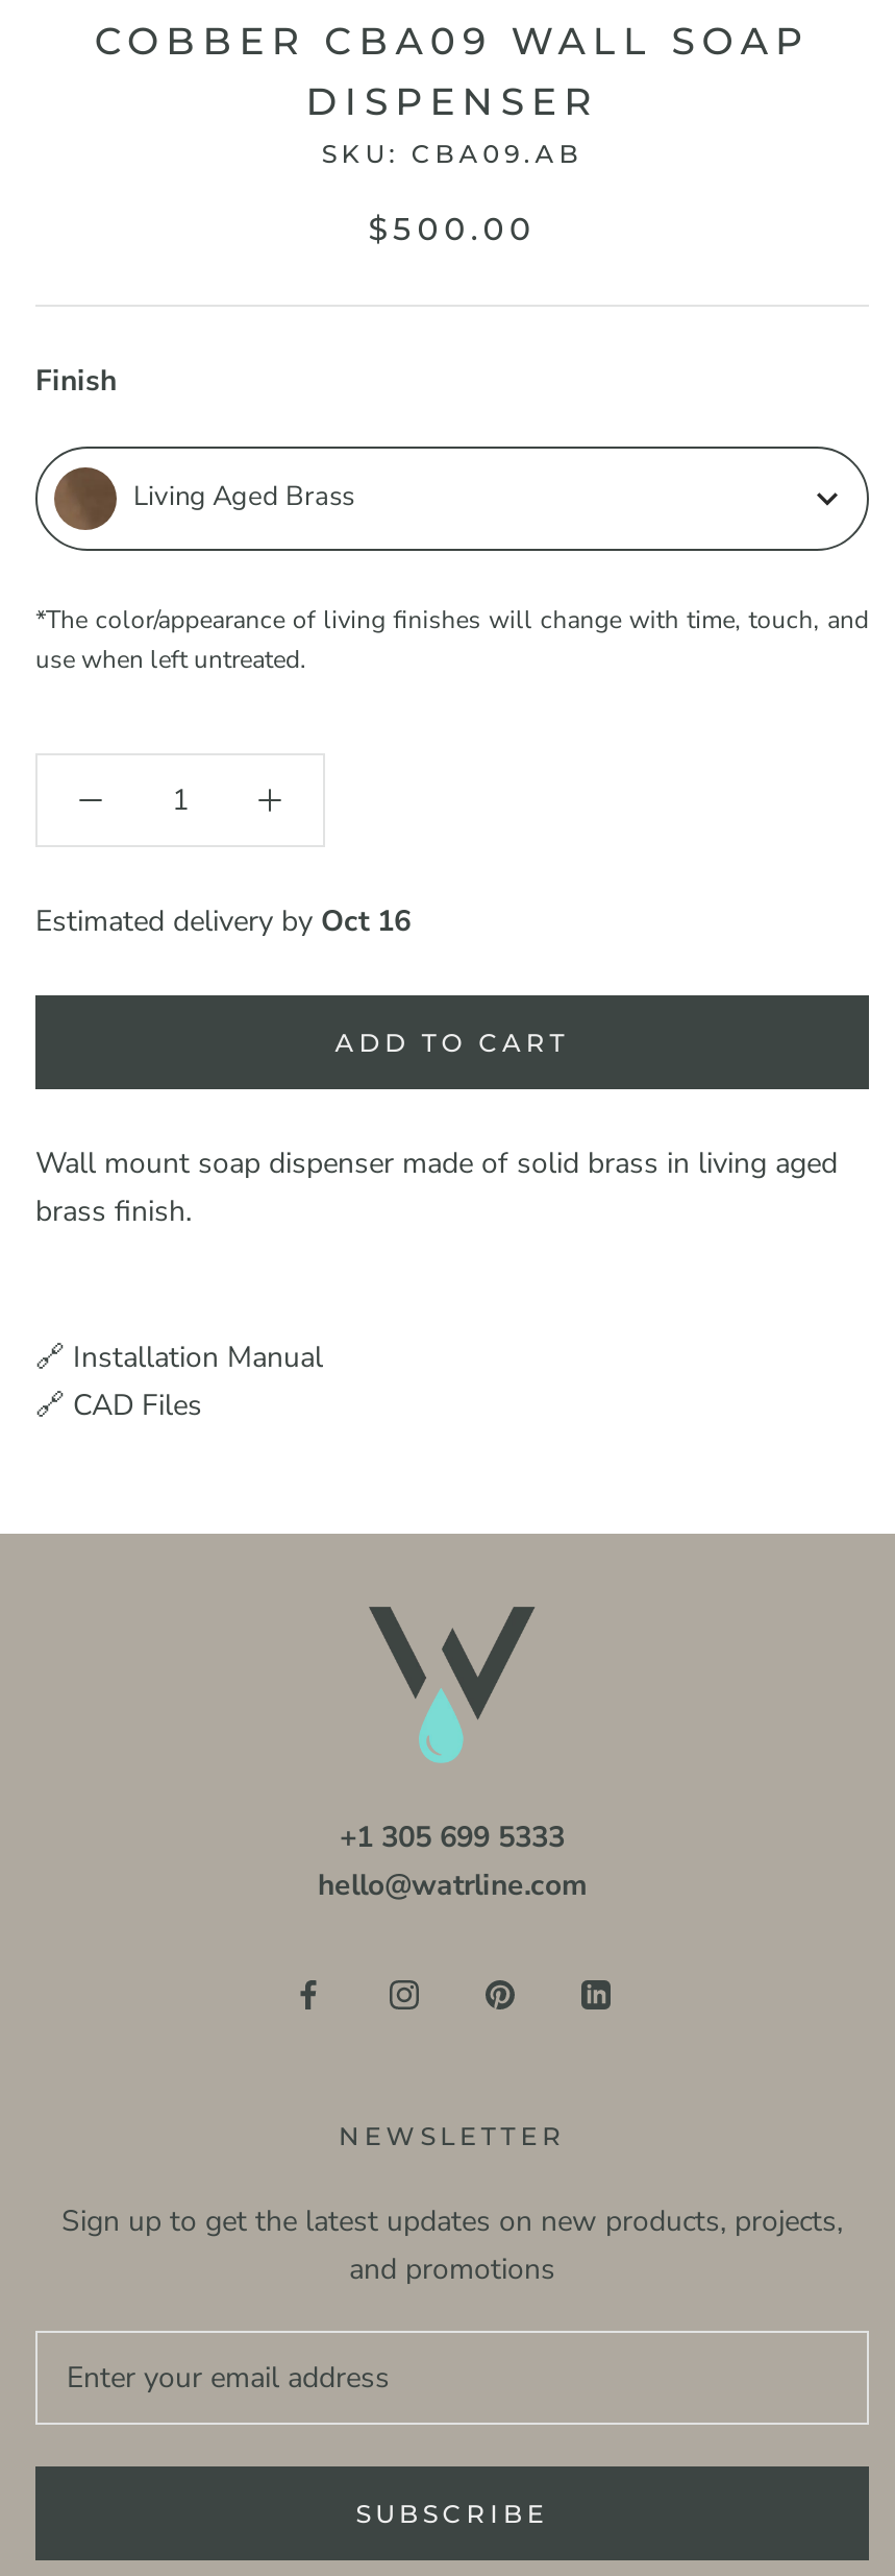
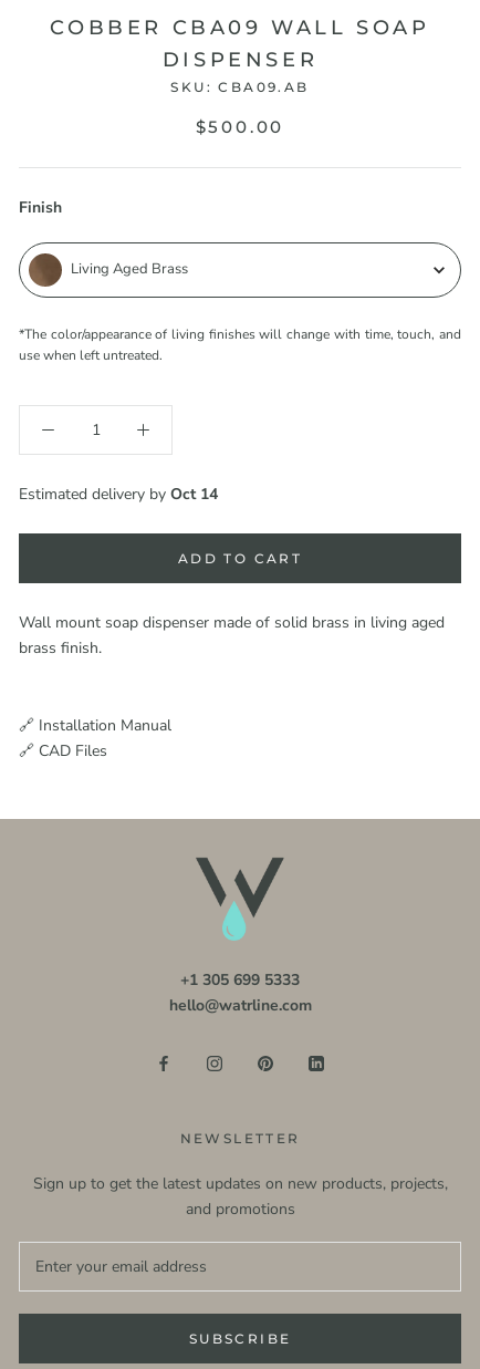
- Estimated delivery by Oct 16
+ Estimated delivery by Oct 14
